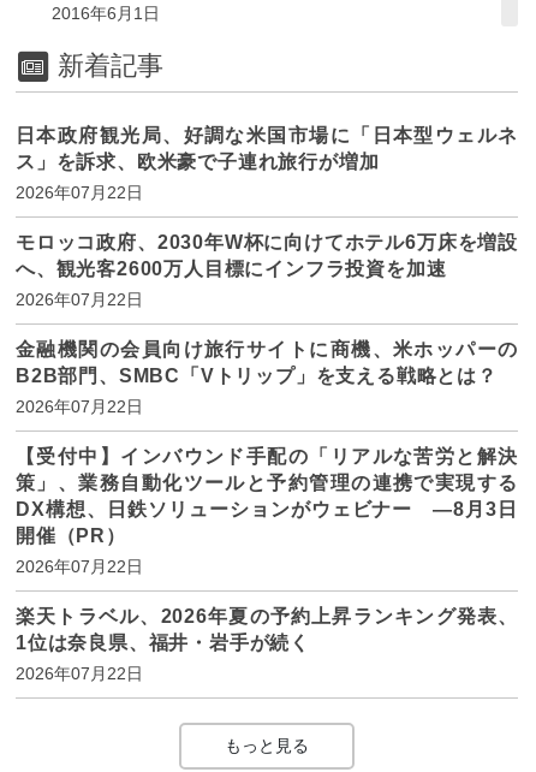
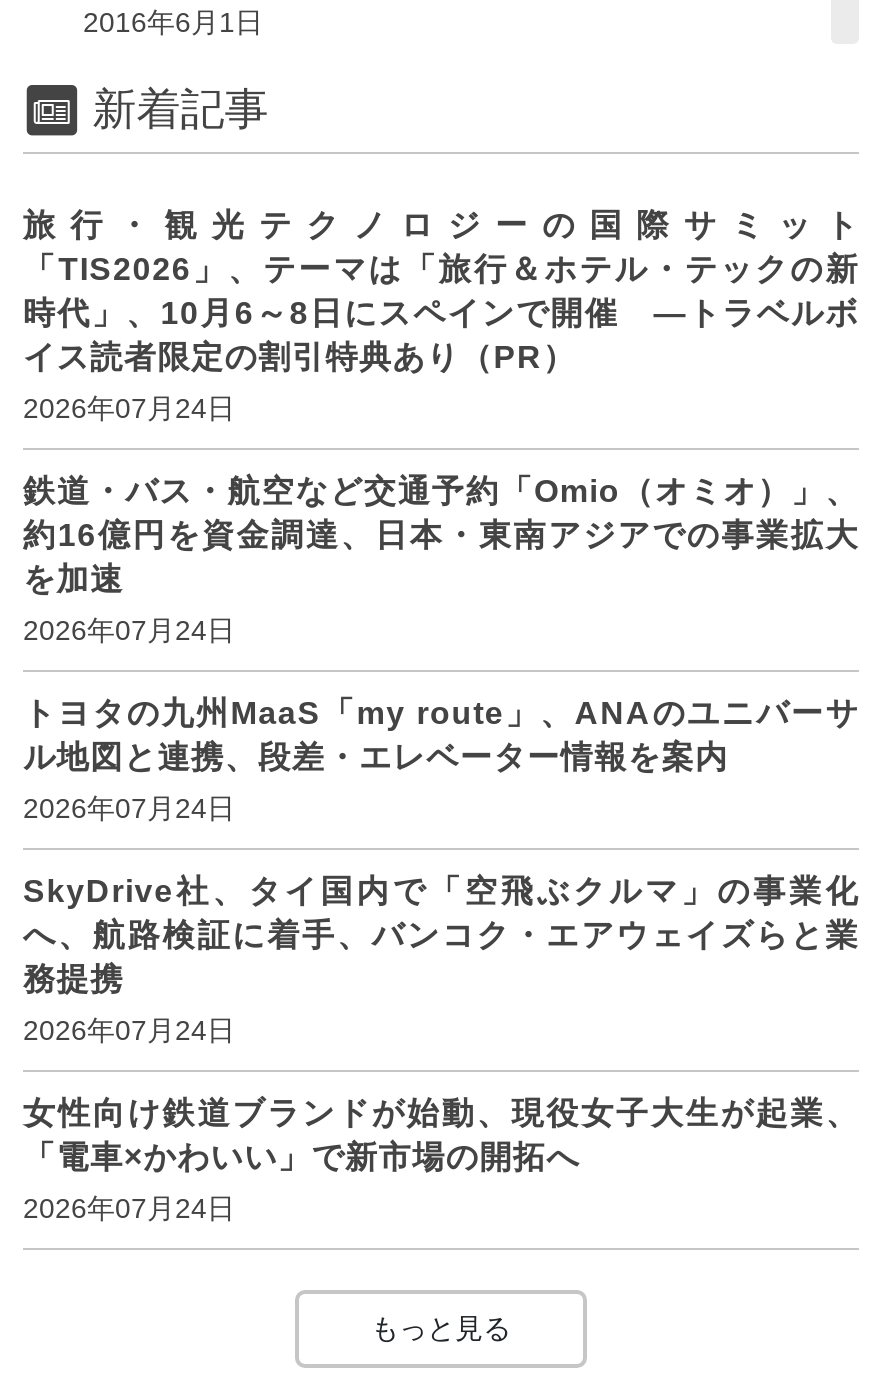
- 日本政府観光局、好調な米国市場に「日本型ウェルネ
- ス」を訴求、欧米豪で子連れ旅行が増加
+ 旅行・観光テクノロジーの国際サミット
+ 「TIS2026」、テーマは「旅行＆ホテル・テックの新
+ 時代」、10月6～8日にスペインで開催 ―トラベルボ
+ イス読者限定の割引特典あり（PR）

- 2026年07月22日
+ 2026年07月24日

- モロッコ政府、2030年W杯に向けてホテル6万床を増設
- へ、観光客2600万人目標にインフラ投資を加速
+ 鉄道・バス・航空など交通予約「Omio（オミオ）」、
+ 約16億円を資金調達、日本・東南アジアでの事業拡大
+ を加速

- 2026年07月22日
+ 2026年07月24日

- 金融機関の会員向け旅行サイトに商機、米ホッパーの
- B2B部門、SMBC「Vトリップ」を支える戦略とは？
+ トヨタの九州MaaS「my route」、ANAのユニバーサ
+ ル地図と連携、段差・エレベーター情報を案内

- 2026年07月22日
+ 2026年07月24日

- 【受付中】インバウンド手配の「リアルな苦労と解決
- 策」、業務自動化ツールと予約管理の連携で実現する
- DX構想、日鉄ソリューションがウェビナー ―8月3日
- 開催（PR）
+ SkyDrive社、タイ国内で「空飛ぶクルマ」の事業化
+ へ、航路検証に着手、バンコク・エアウェイズらと業
+ 務提携

- 2026年07月22日
+ 2026年07月24日

- 楽天トラベル、2026年夏の予約上昇ランキング発表、
- 1位は奈良県、福井・岩手が続く
+ 女性向け鉄道ブランドが始動、現役女子大生が起業、
+ 「電車×かわいい」で新市場の開拓へ

- 2026年07月22日
+ 2026年07月24日
